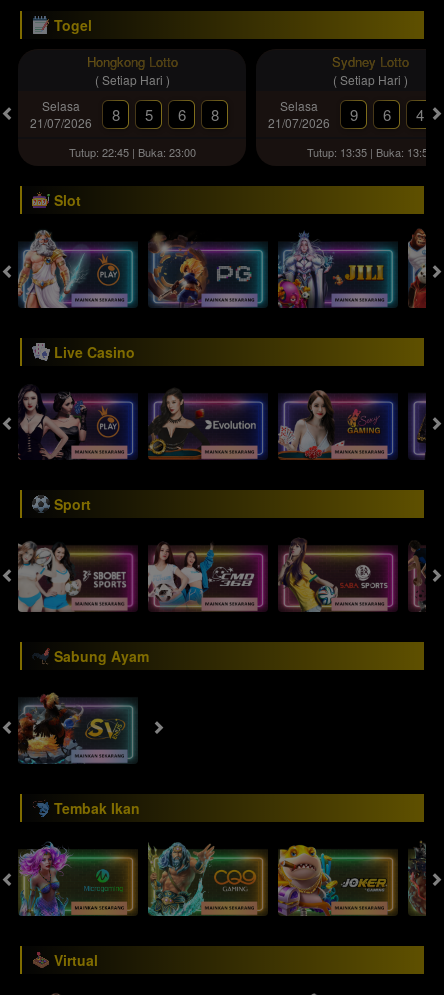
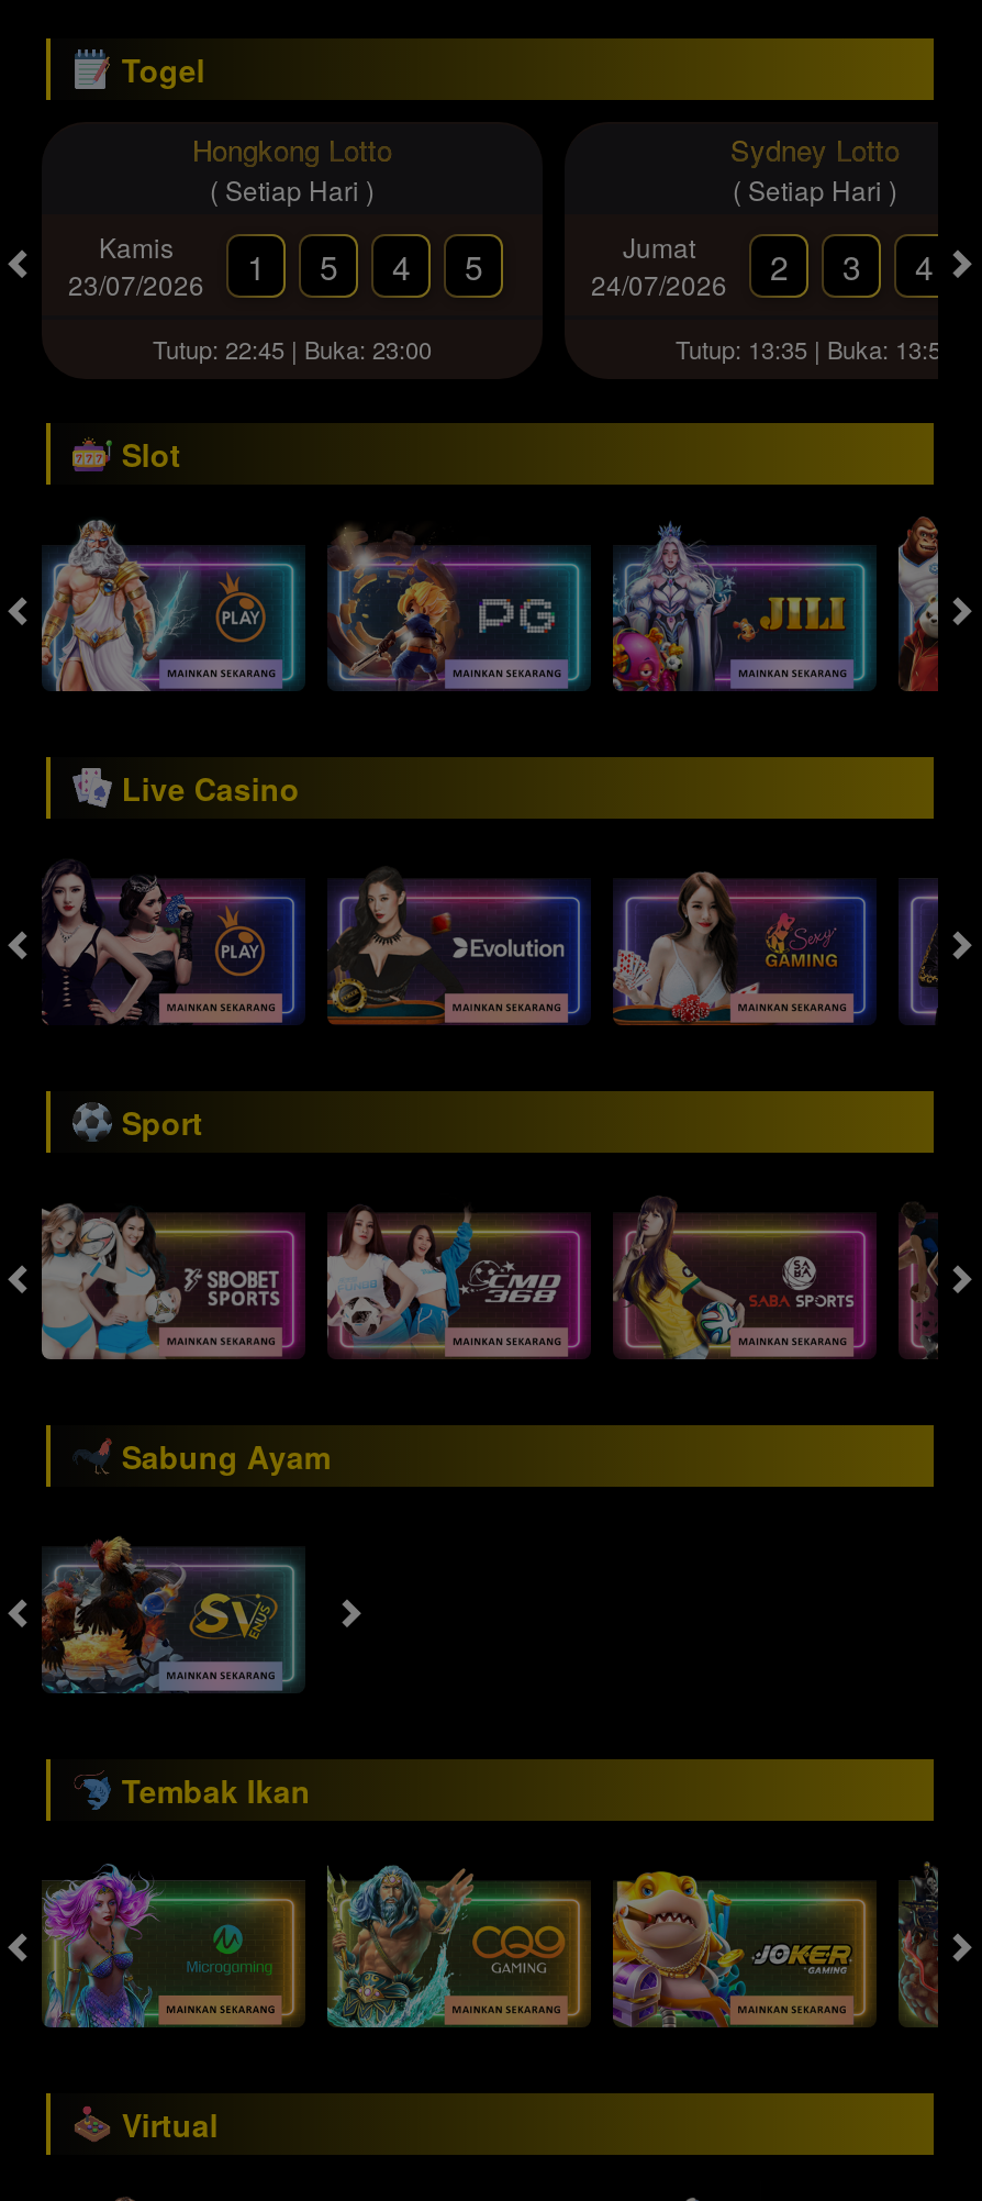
- Selasa
- 21/07/2026
- 8
+ Kamis
+ 23/07/2026
+ 1

- Selasa
- 21/07/2026
- 9
- 6
+ Jumat
+ 24/07/2026
+ 2
+ 3

- 6
+ 4

- 8
+ 5
